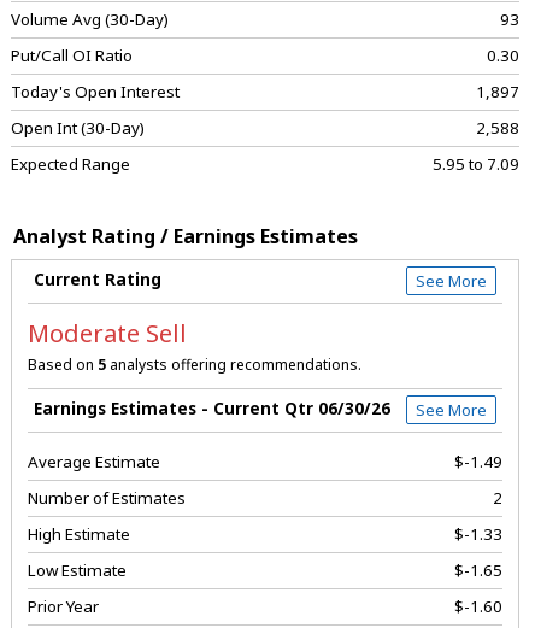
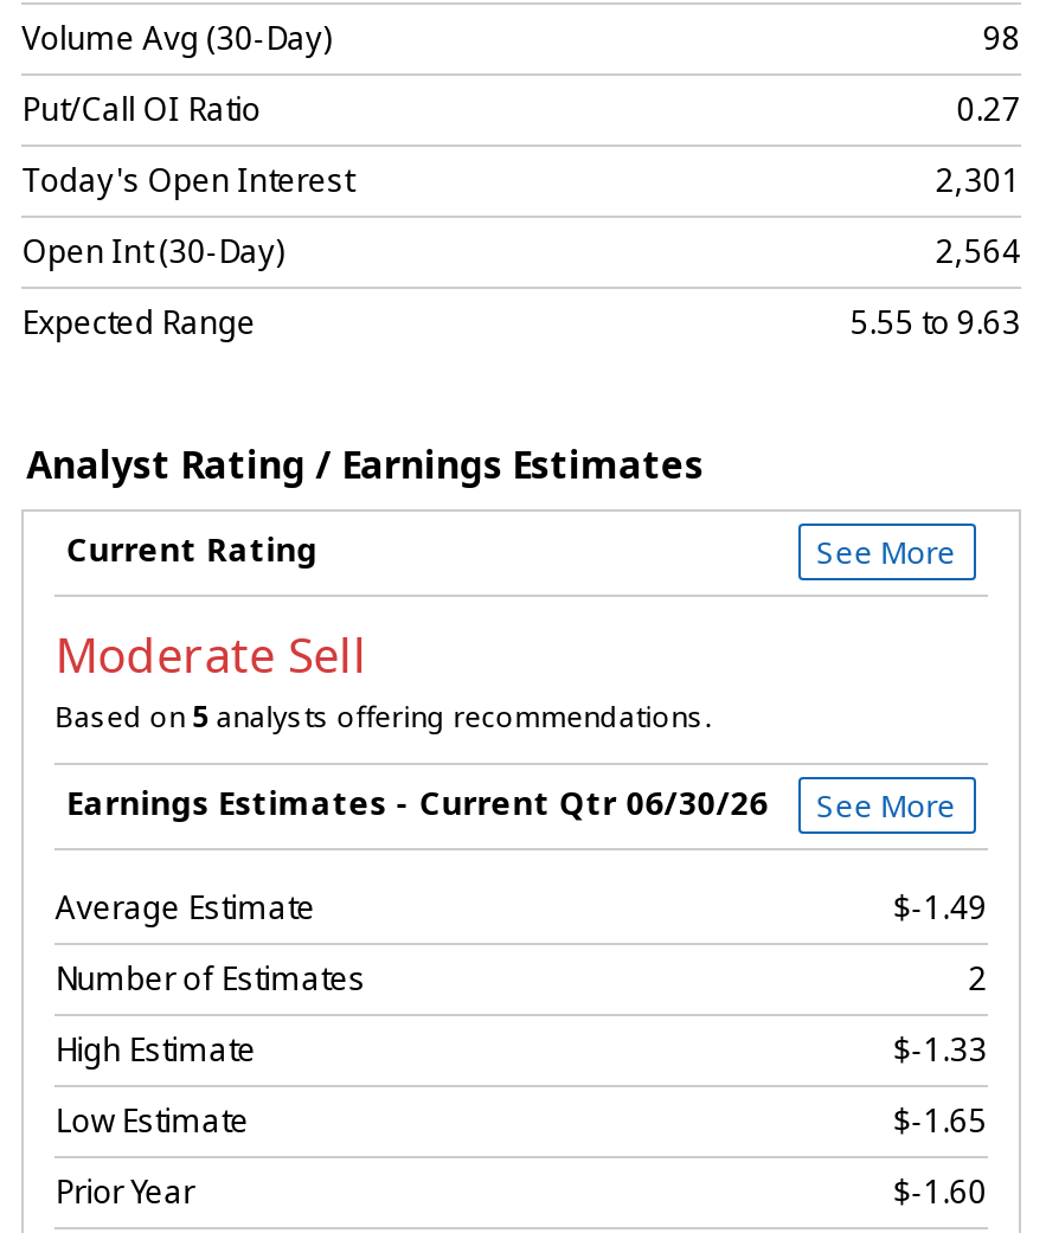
- 93
+ 98

- 0.30
+ 0.27

- 1,897
+ 2,301

- 2,588
+ 2,564

- 5.95 to 7.09
+ 5.55 to 9.63
